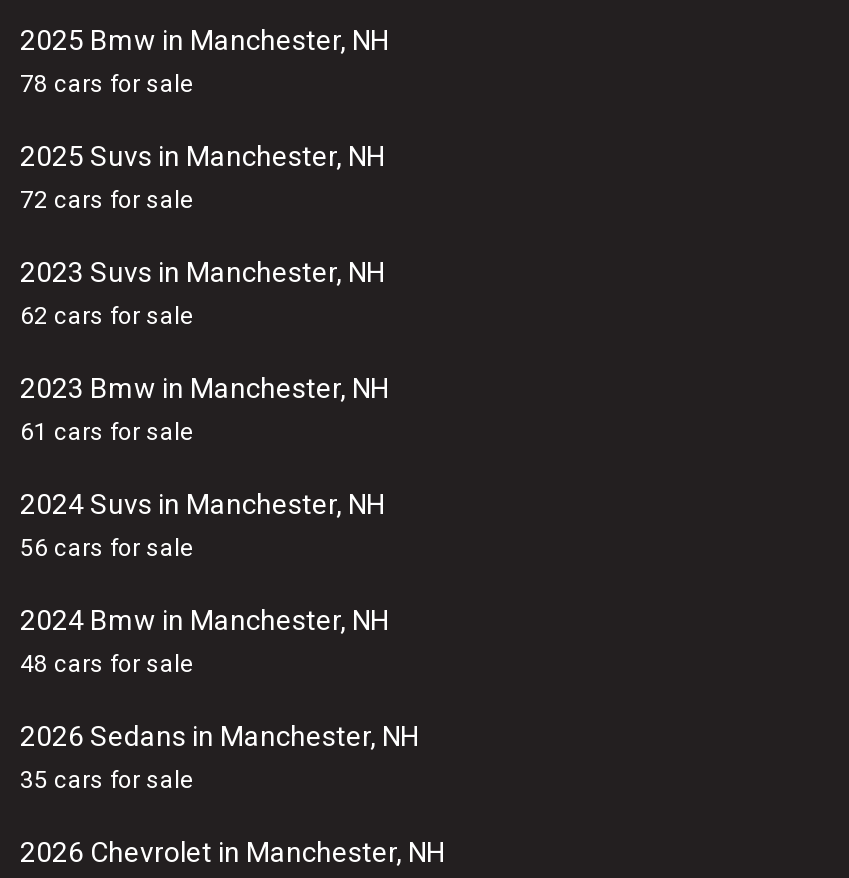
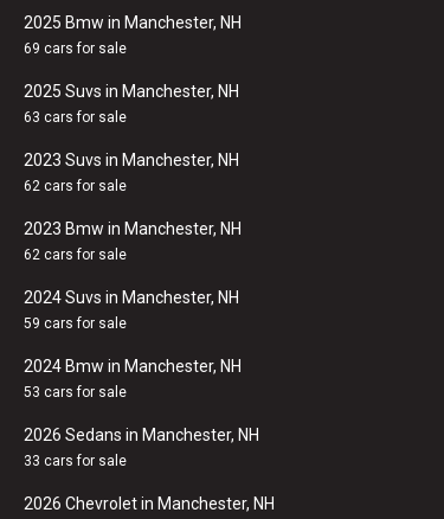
- 78 cars for sale
+ 69 cars for sale

- 72 cars for sale
+ 63 cars for sale

- 61 cars for sale
+ 62 cars for sale

- 56 cars for sale
+ 59 cars for sale

- 48 cars for sale
+ 53 cars for sale

- 35 cars for sale
+ 33 cars for sale
